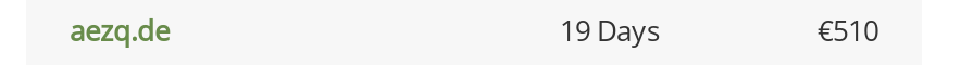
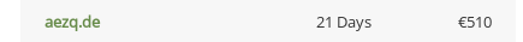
- 19 Days
+ 21 Days
